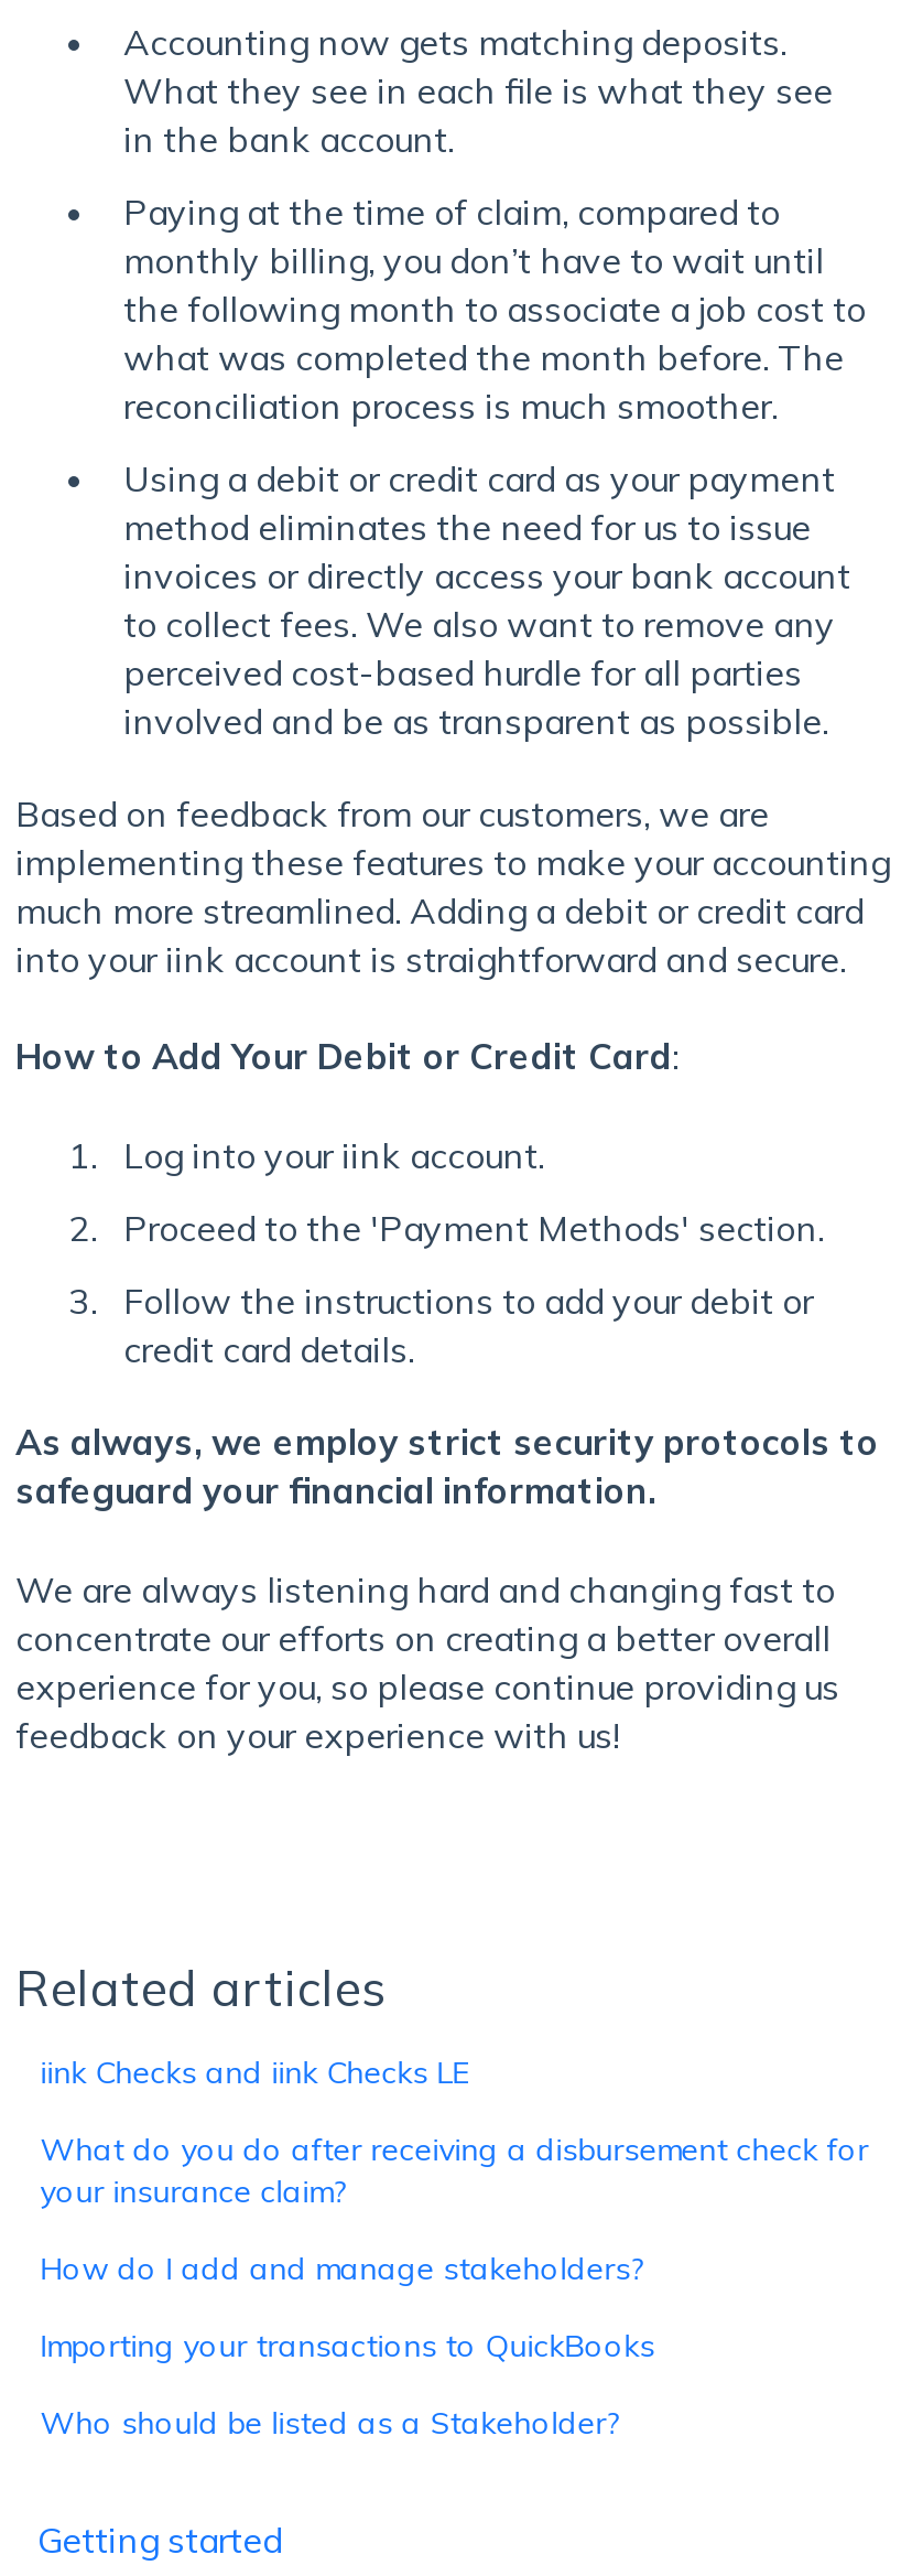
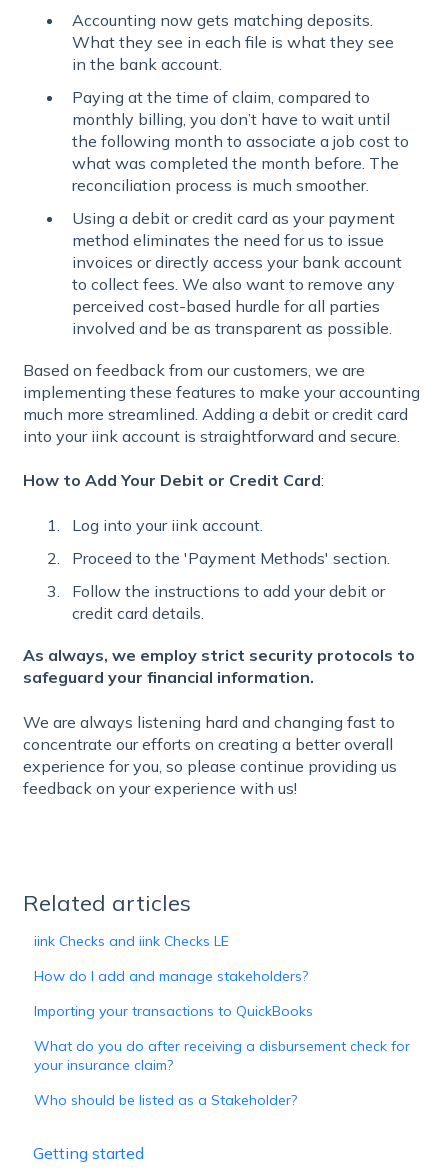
moved down: What do you do after receiving a disbursement check for | your insurance claim?

moved up: How do I add and manage stakeholders? | Importing your transactions to QuickBooks
